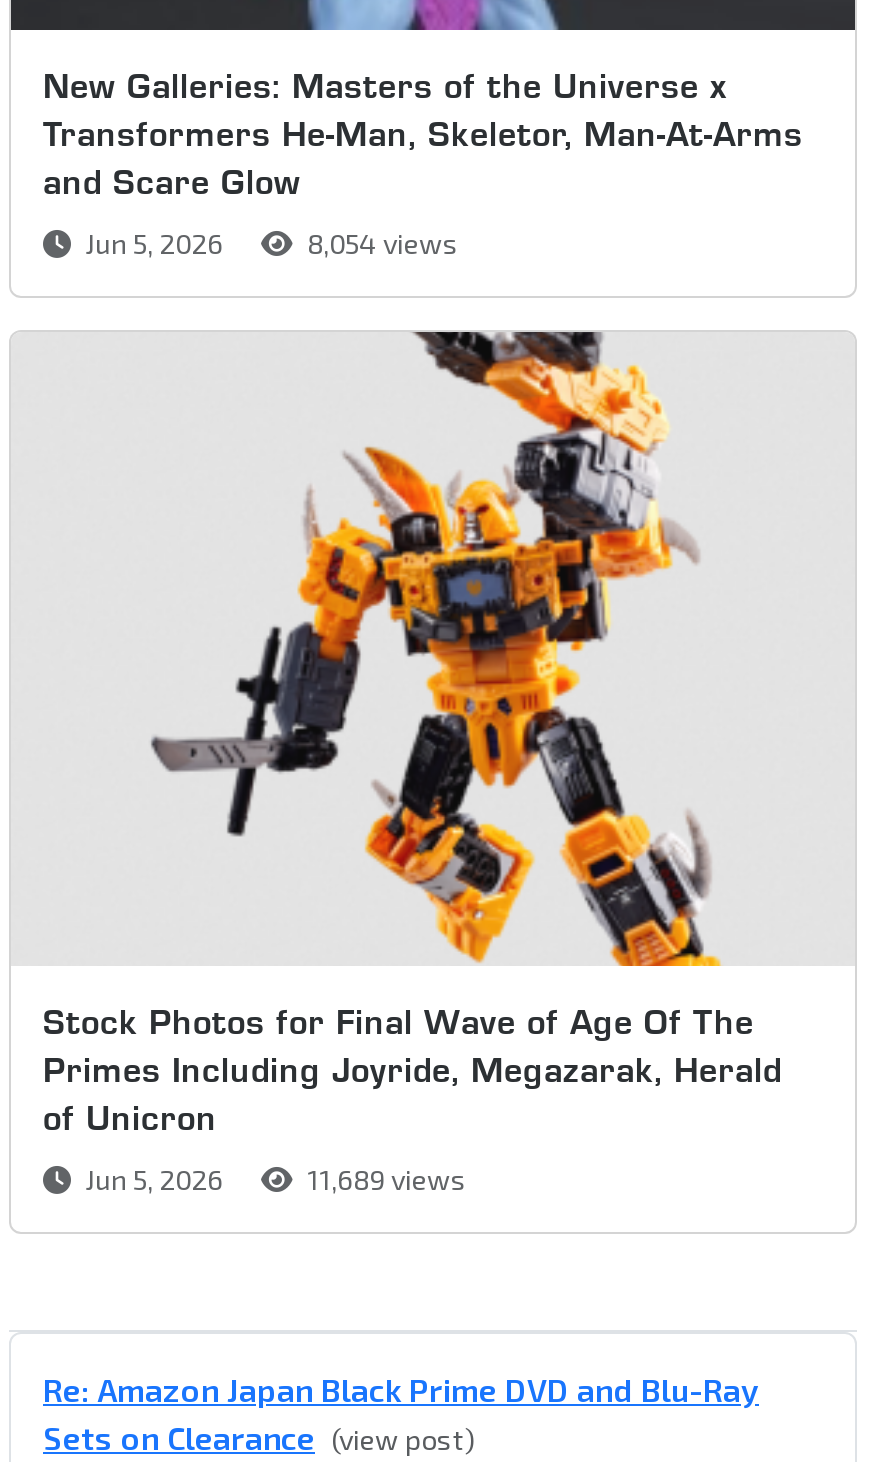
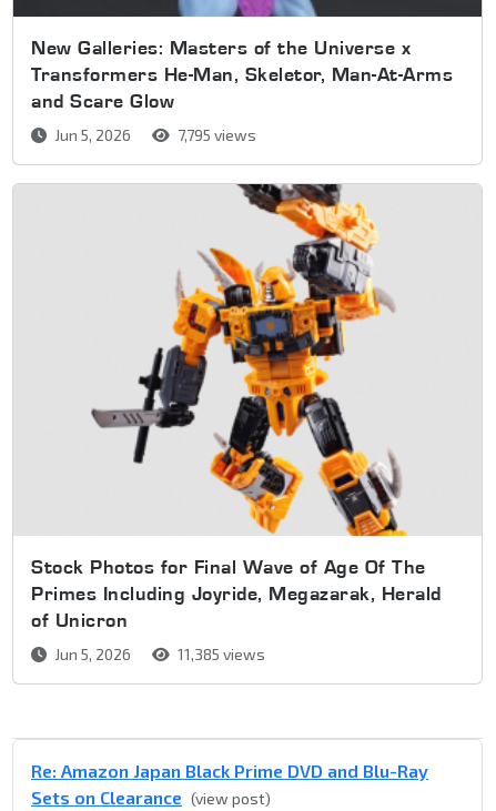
- 8,054 views
+ 7,795 views

- 11,689 views
+ 11,385 views
